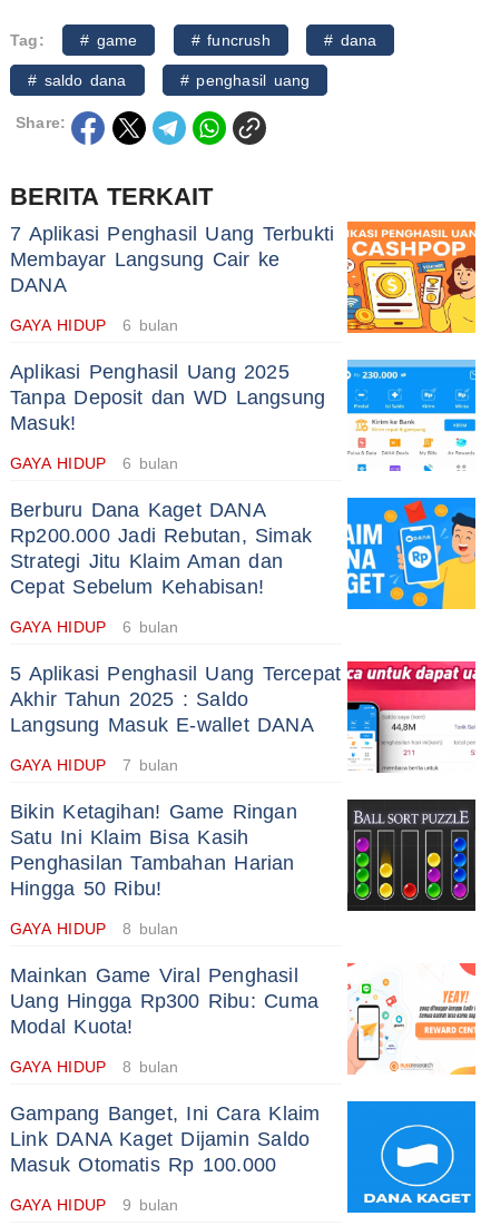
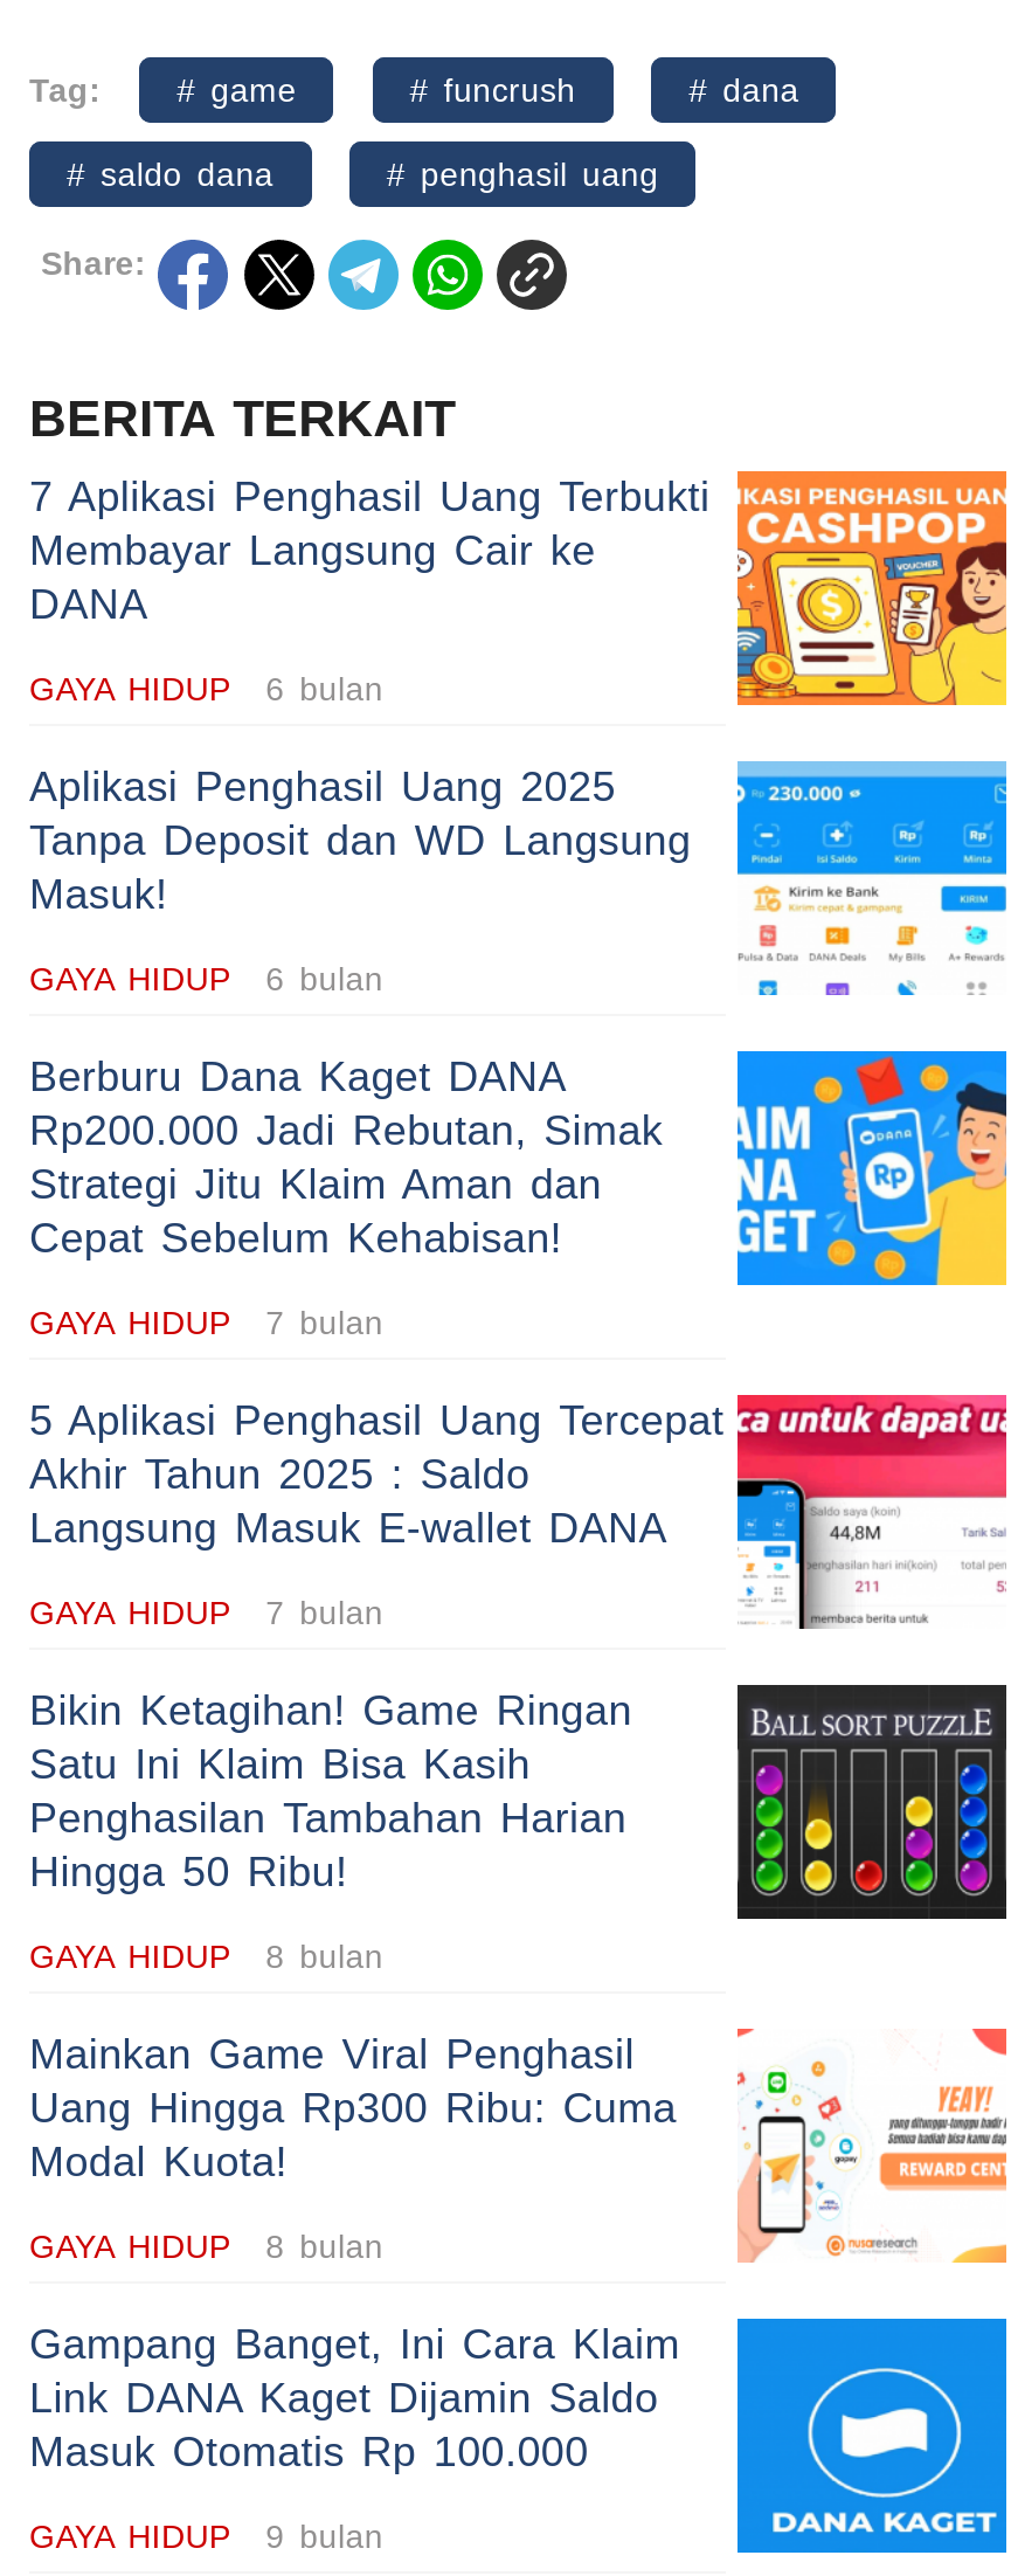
- GAYA HIDUP 6 bulan
+ GAYA HIDUP 7 bulan
